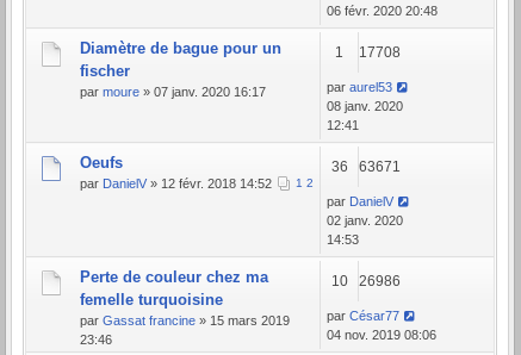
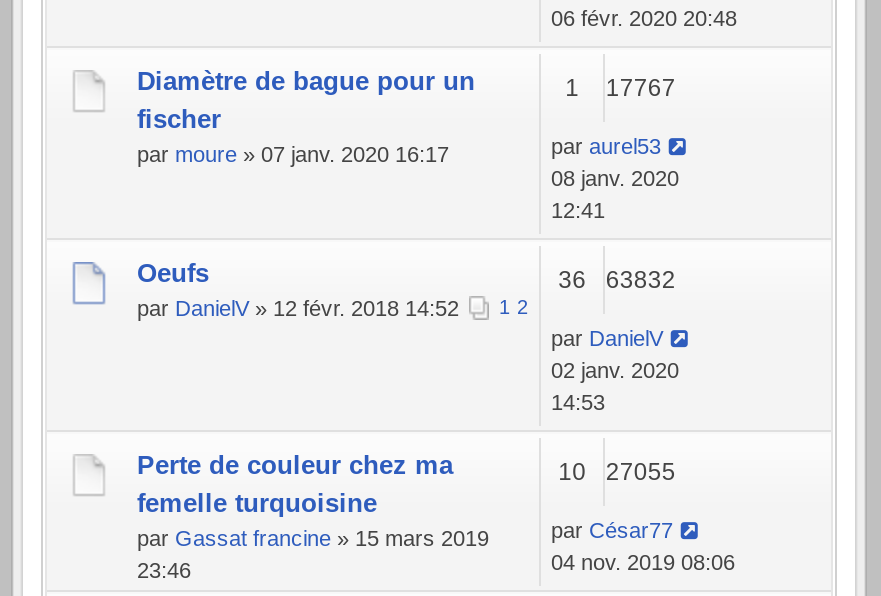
- 1 17708
+ 1 17767

- 36 63671
+ 36 63832

- 10 26986
+ 10 27055
